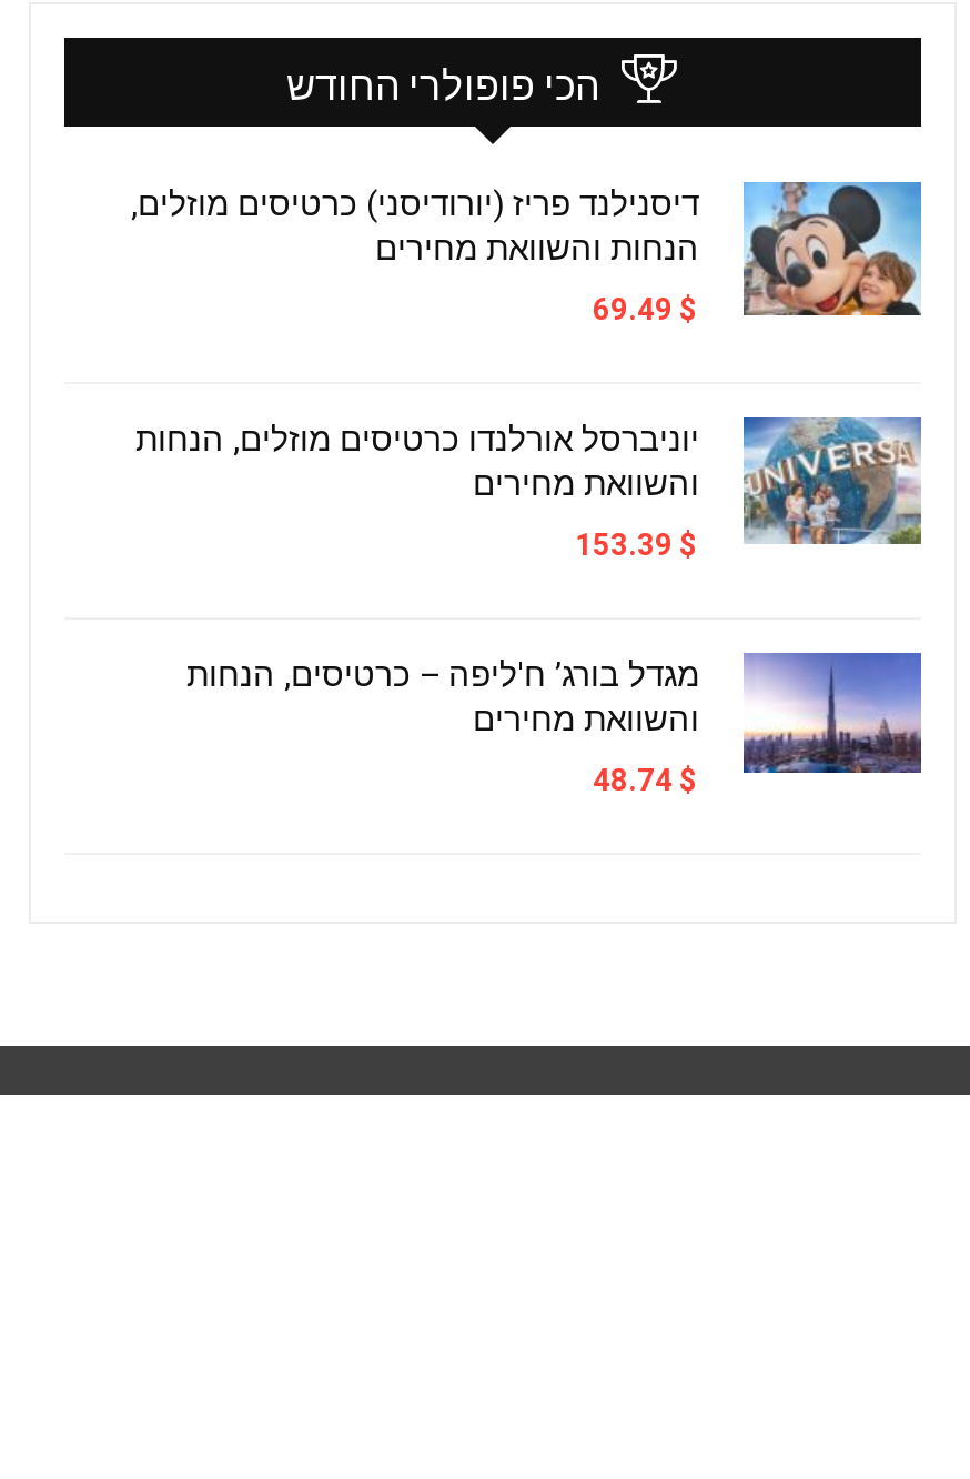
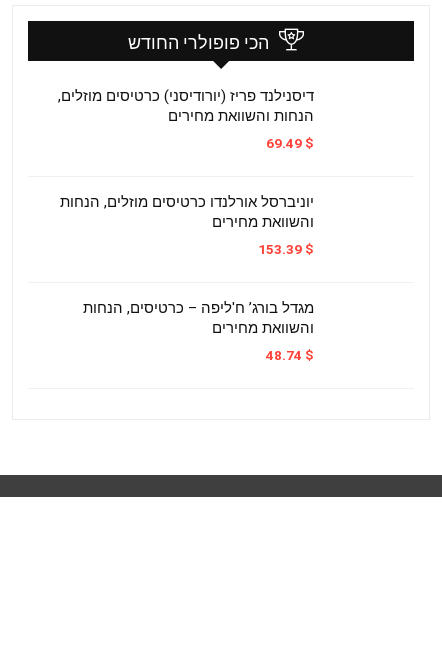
- [image]

- [image]

- [image]
